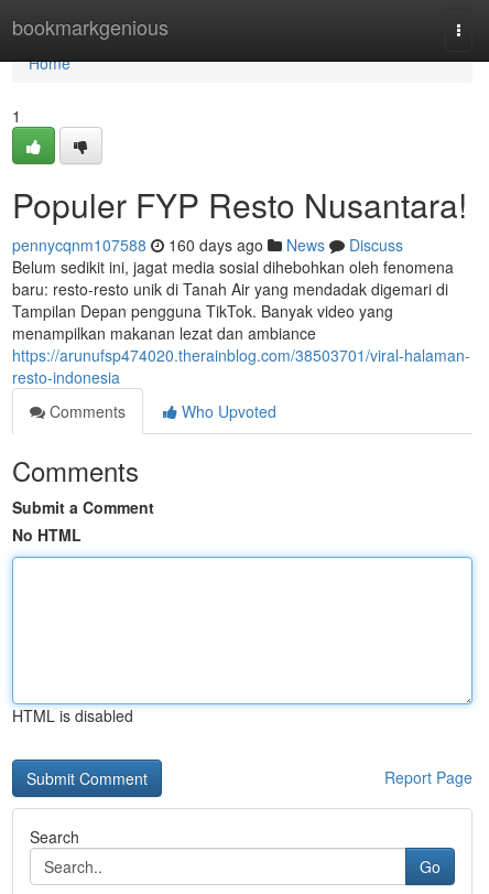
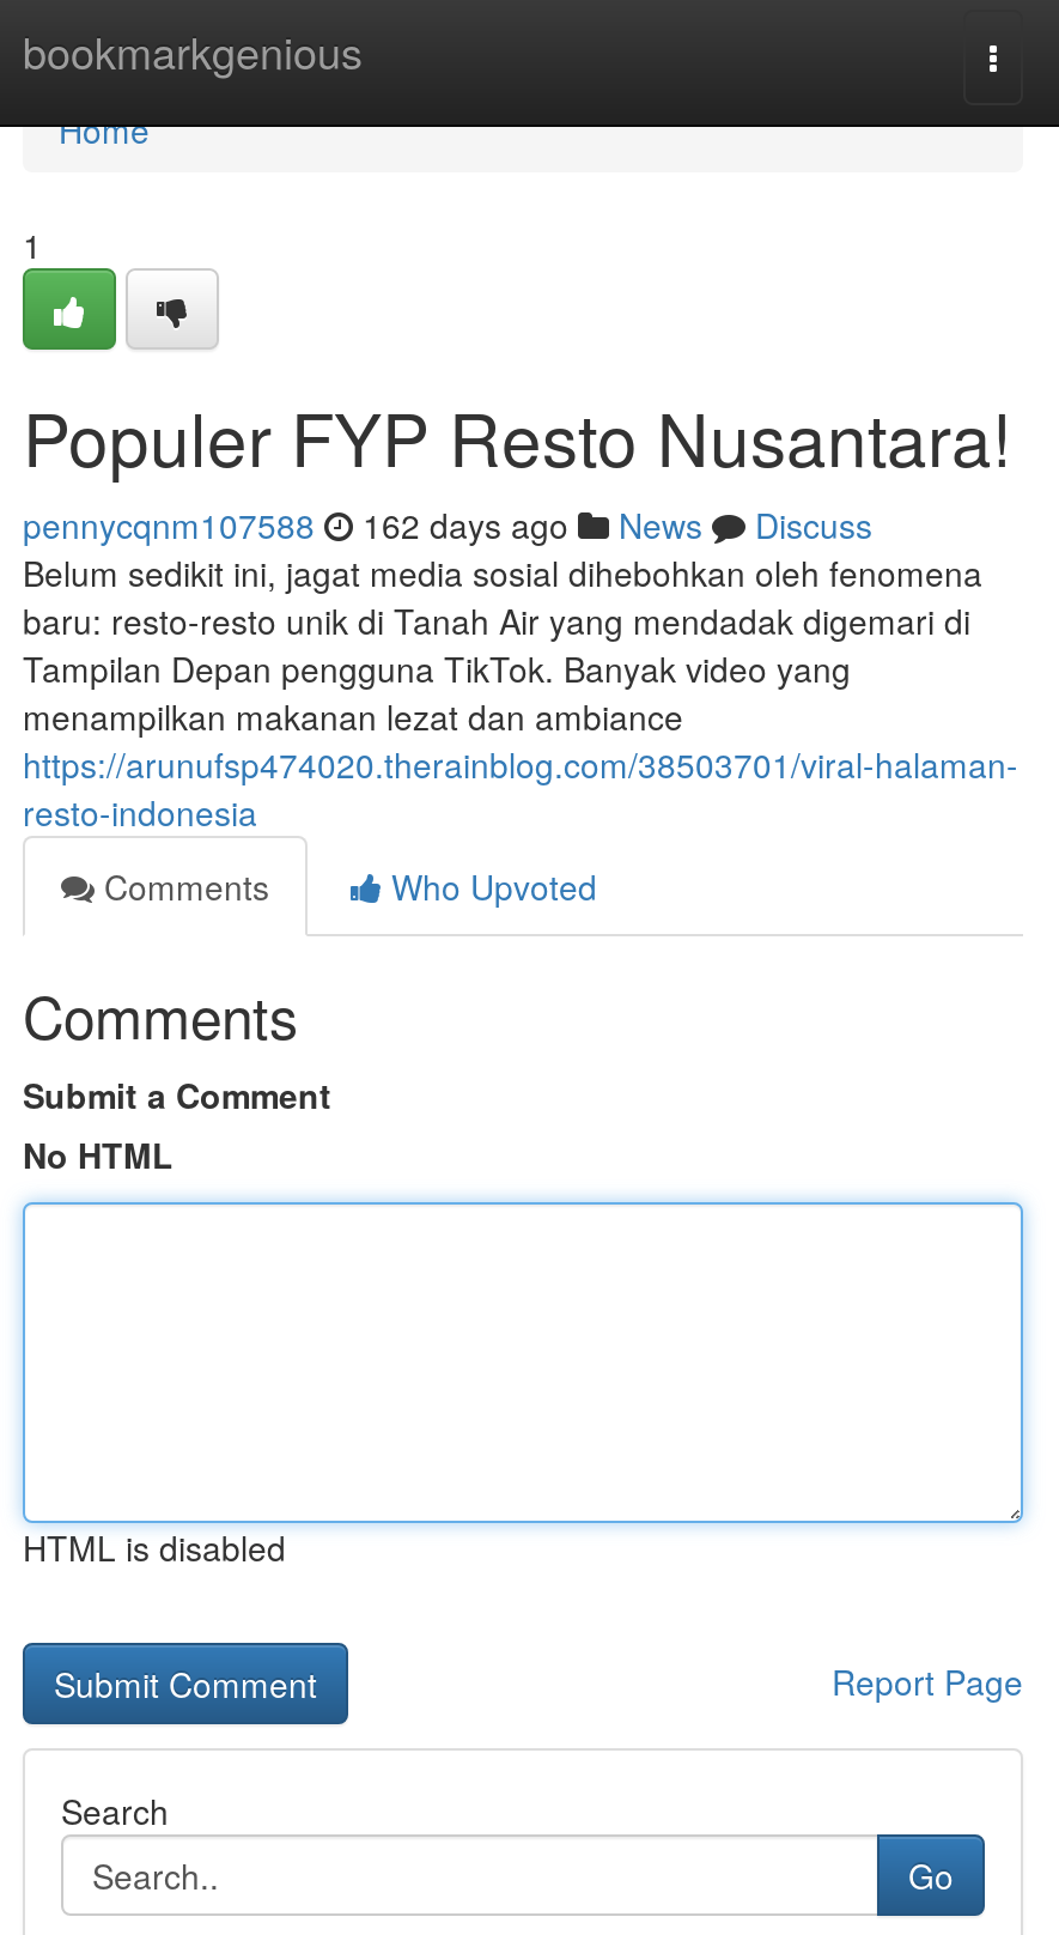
- pennycqnm107588 160 days ago News Discuss
+ pennycqnm107588 162 days ago News Discuss
